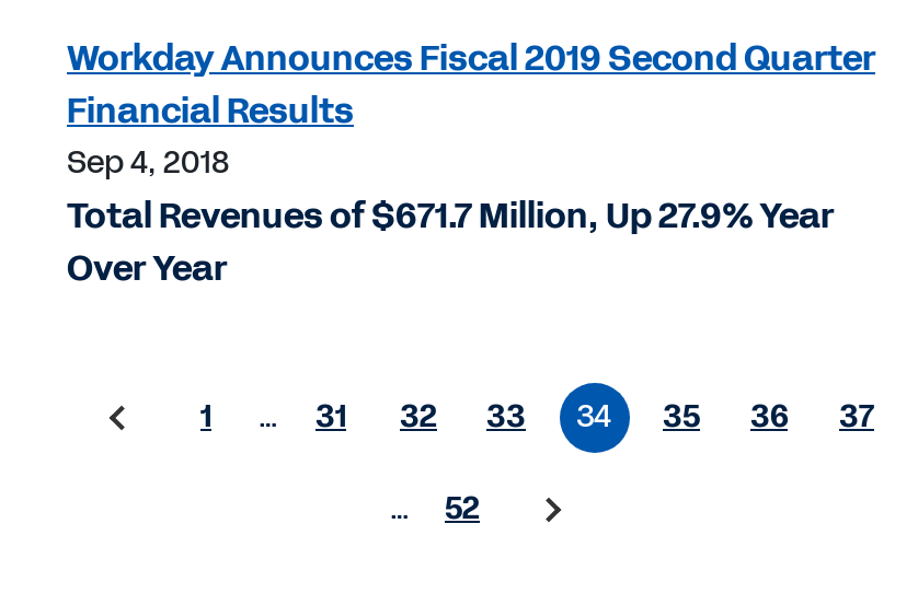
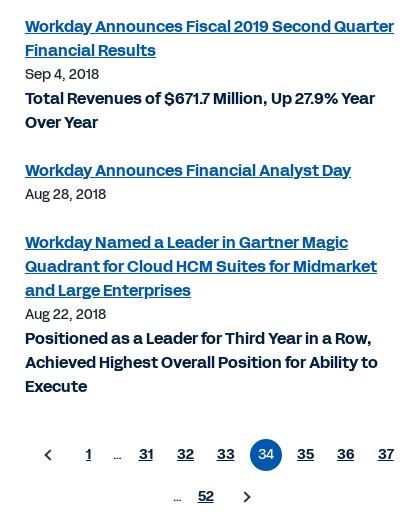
+ Workday Announces Financial Analyst Day
+ Aug 28, 2018
+ Workday Named a Leader in Gartner Magic
+ Quadrant for Cloud HCM Suites for Midmarket
+ and Large Enterprises
+ Aug 22, 2018
+ Positioned as a Leader for Third Year in a Row,
+ Achieved Highest Overall Position for Ability to
+ Execute
